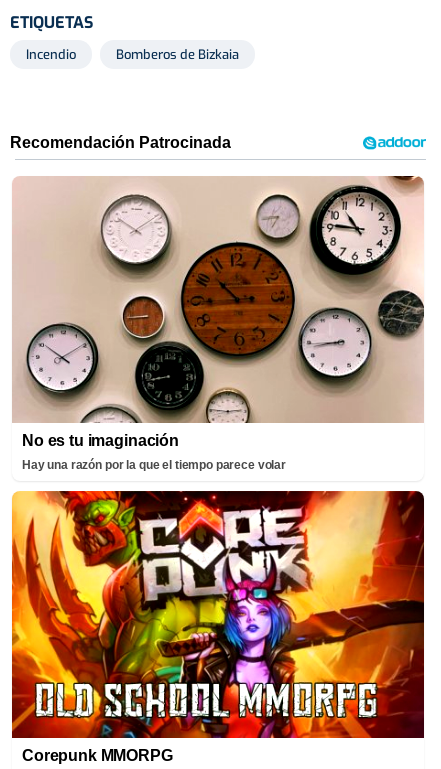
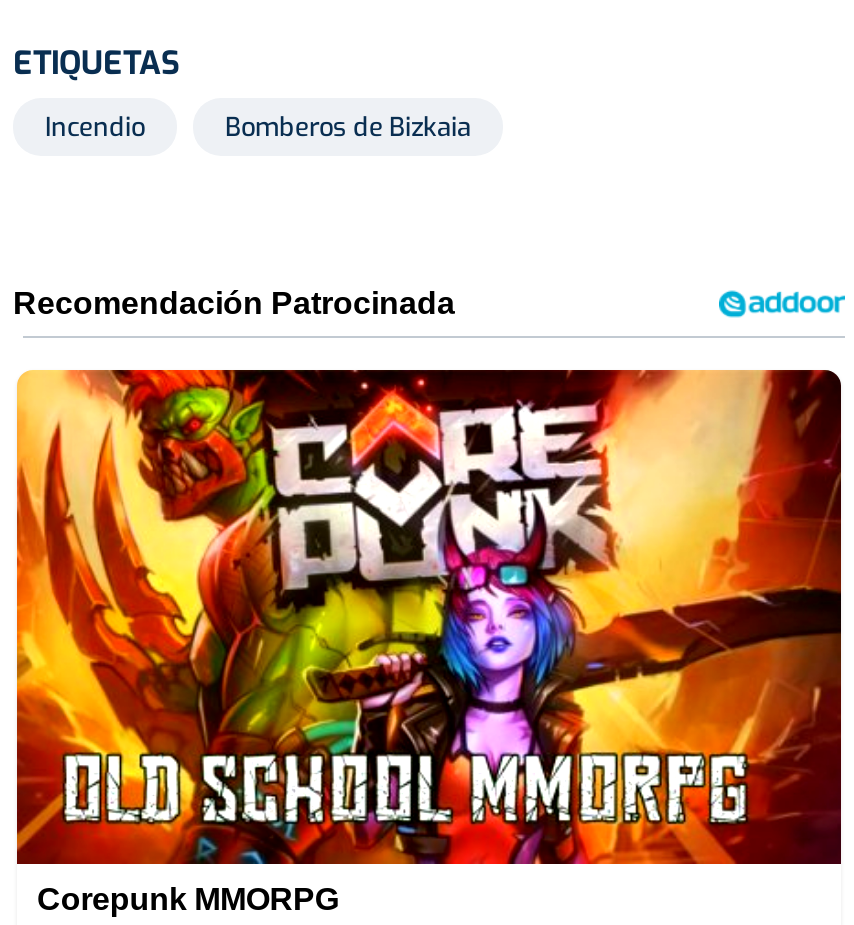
- [image]
- No es tu imaginación
- Hay una razón por la que el tiempo parece volar
